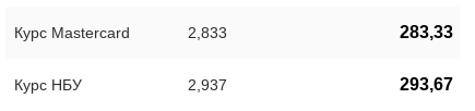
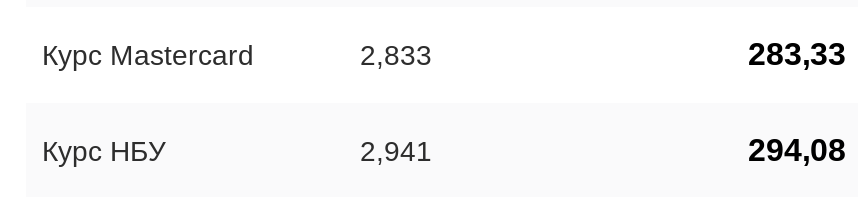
- 2,937
+ 2,941

- 293,67
+ 294,08
